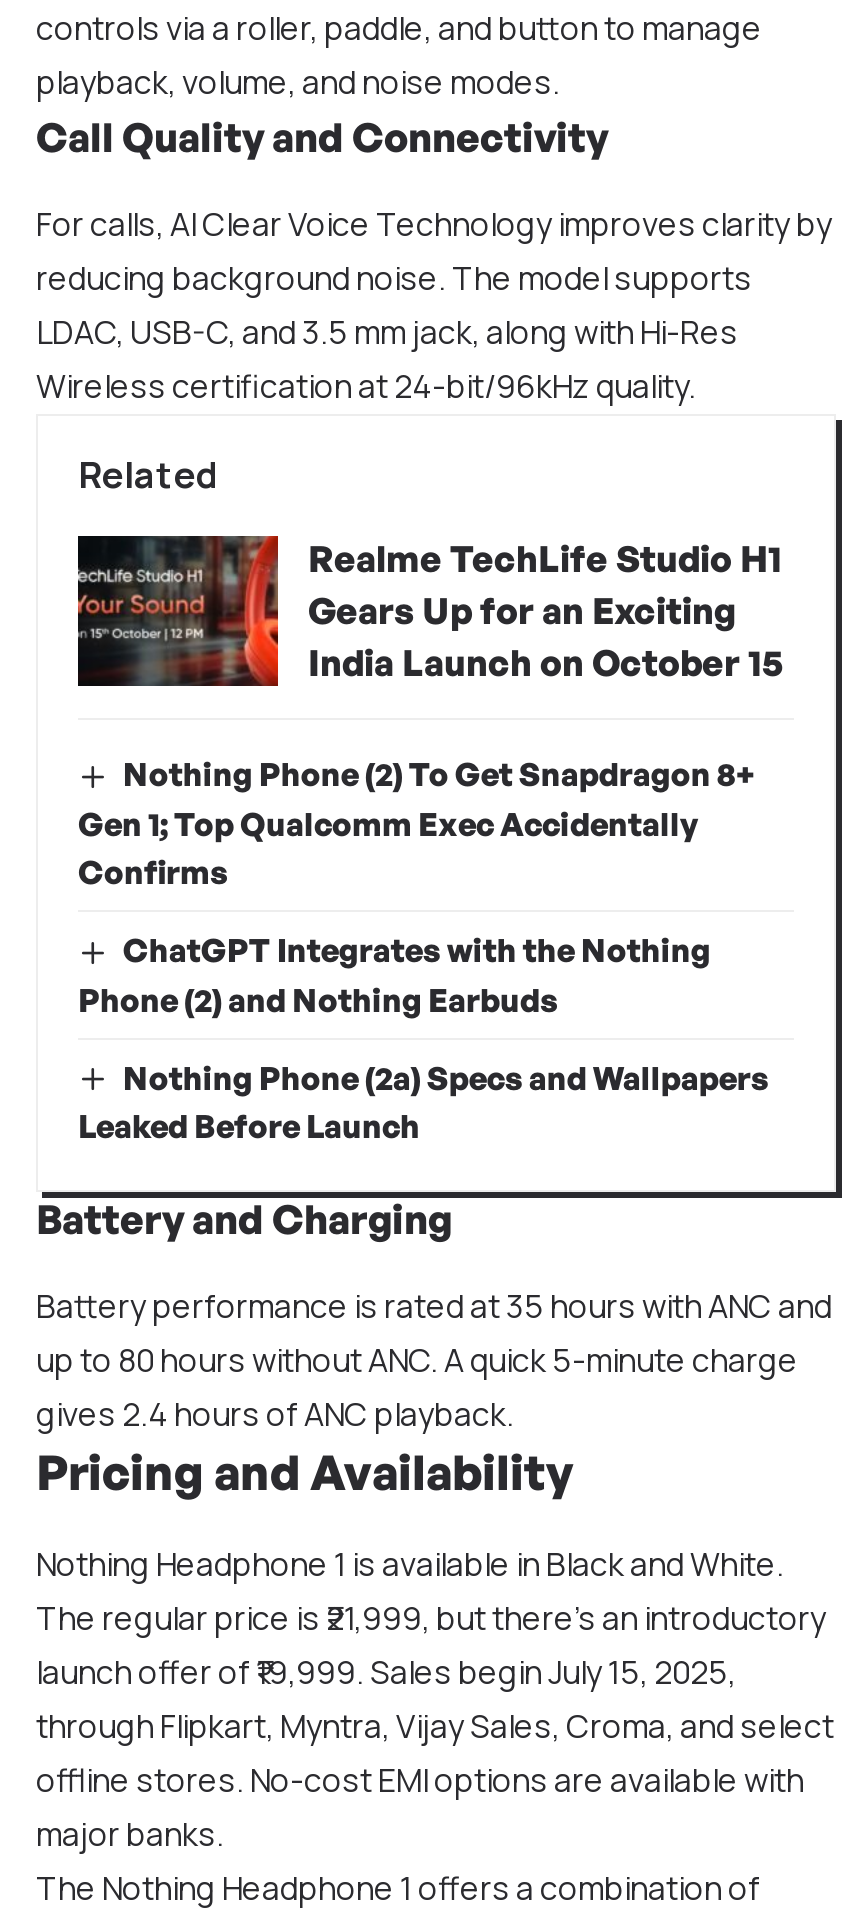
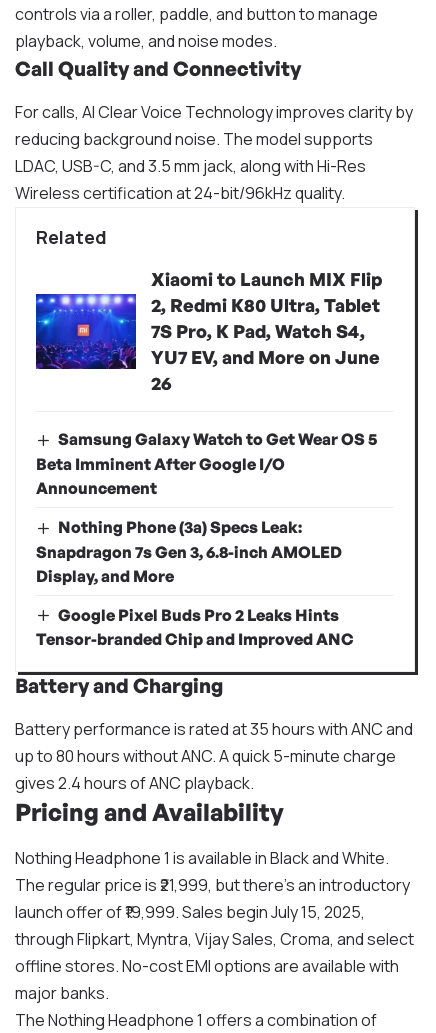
- [image]
- Realme TechLife Studio H1
- Gears Up for an Exciting
- India Launch on October 15
+ [image]
+ Xiaomi to Launch MIX Flip
+ 2, Redmi K80 Ultra, Tablet
+ 7S Pro, K Pad, Watch S4,
+ YU7 EV, and More on June
+ 26

- Nothing Phone (2) To Get Snapdragon 8+
- Gen 1; Top Qualcomm Exec Accidentally
- Confirms
+ Samsung Galaxy Watch to Get Wear OS 5
+ Beta Imminent After Google I/O
+ Announcement

- ChatGPT Integrates with the Nothing
- Phone (2) and Nothing Earbuds
+ Nothing Phone (3a) Specs Leak:
+ Snapdragon 7s Gen 3, 6.8-inch AMOLED
+ Display, and More

- Nothing Phone (2a) Specs and Wallpapers
- Leaked Before Launch
+ Google Pixel Buds Pro 2 Leaks Hints
+ Tensor-branded Chip and Improved ANC
